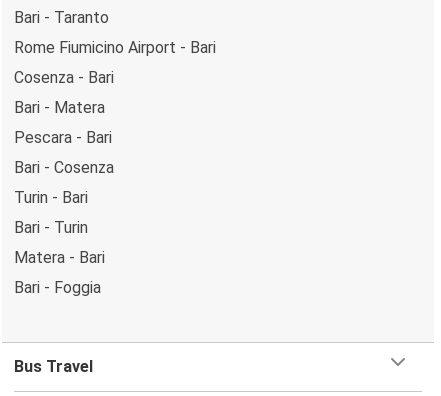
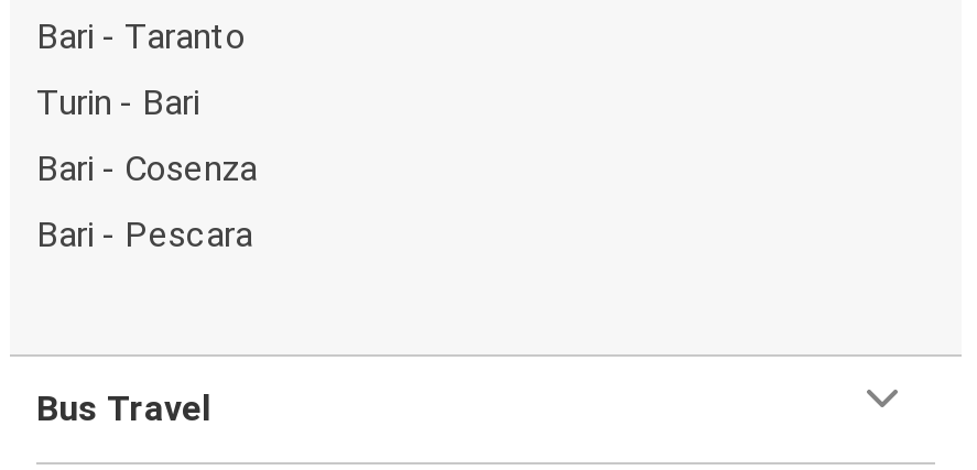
- Rome Fiumicino Airport - Bari
- Cosenza - Bari
- Bari - Matera
- Pescara - Bari
+ Turin - Bari

- Turin - Bari
- Bari - Turin
- Matera - Bari
- Bari - Foggia
+ Bari - Pescara
